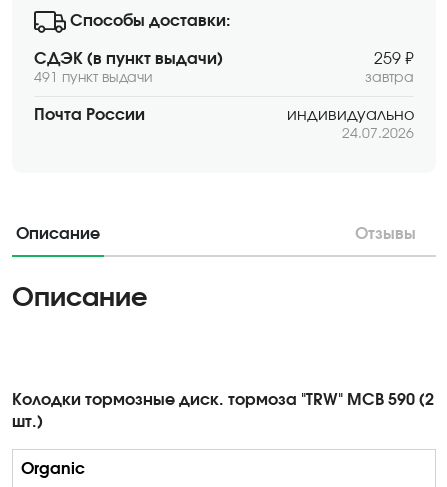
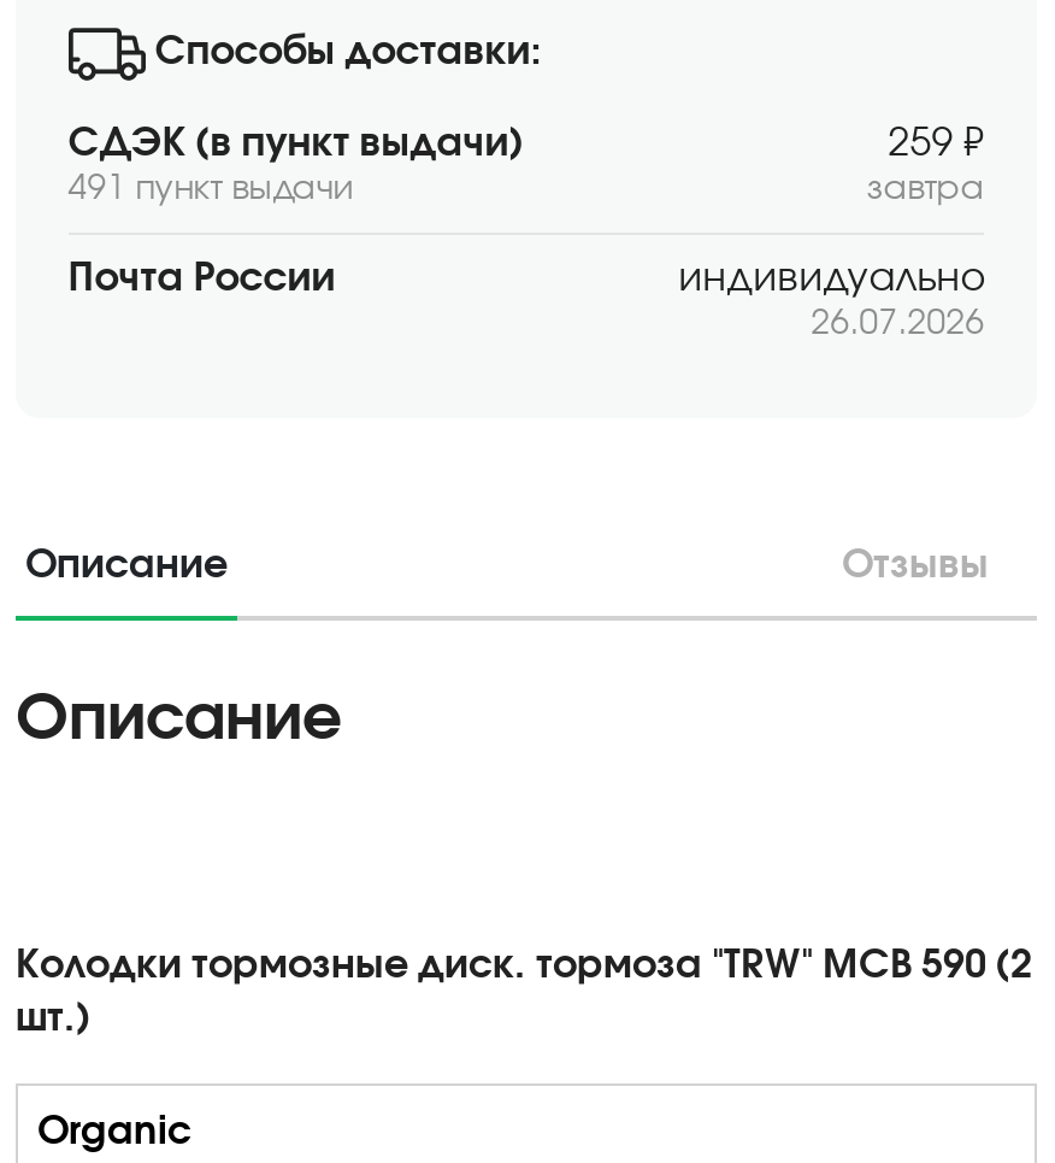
- 24.07.2026
+ 26.07.2026
